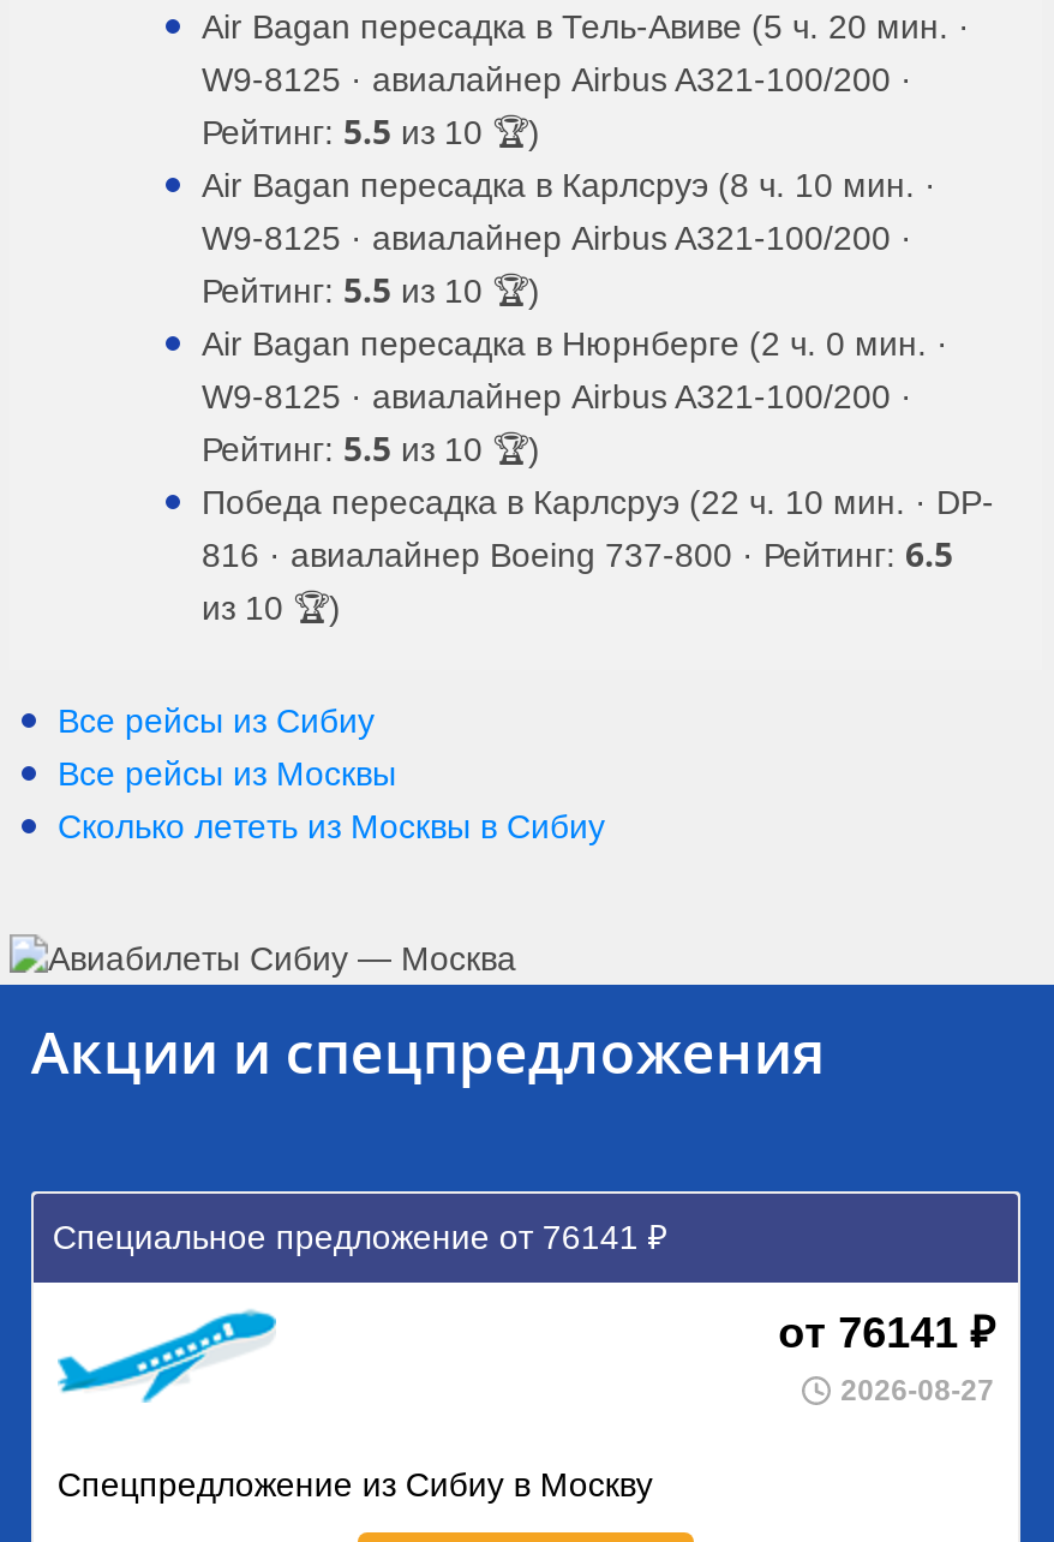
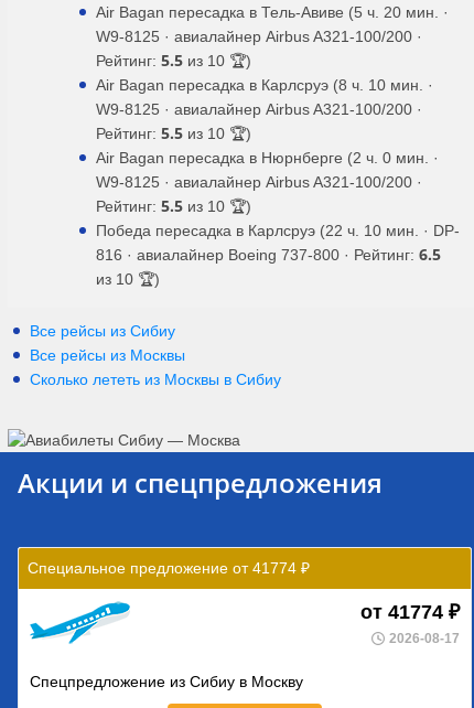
- Специальное предложение от 76141 ₽
+ Специальное предложение от 41774 ₽

- от 76141 ₽
+ от 41774 ₽

- 2026-08-27
+ 2026-08-17
